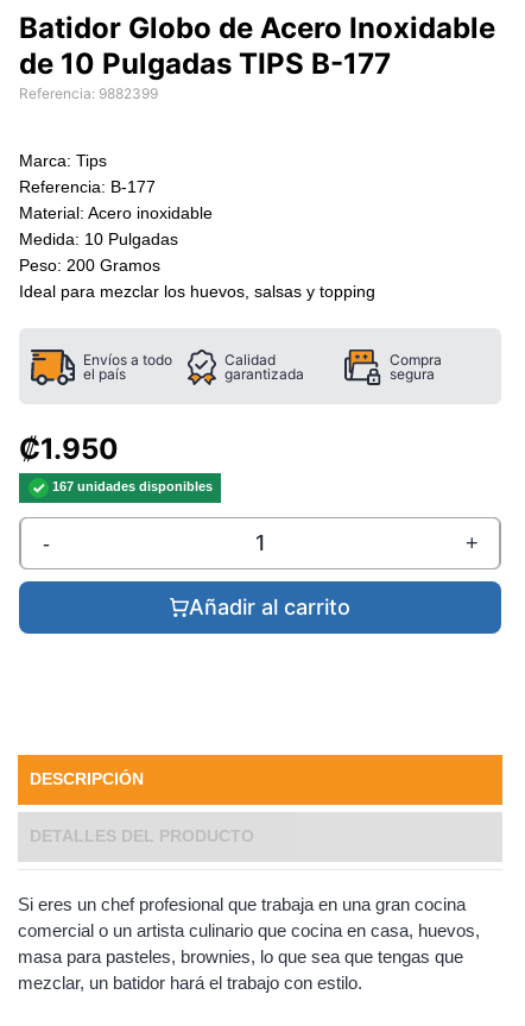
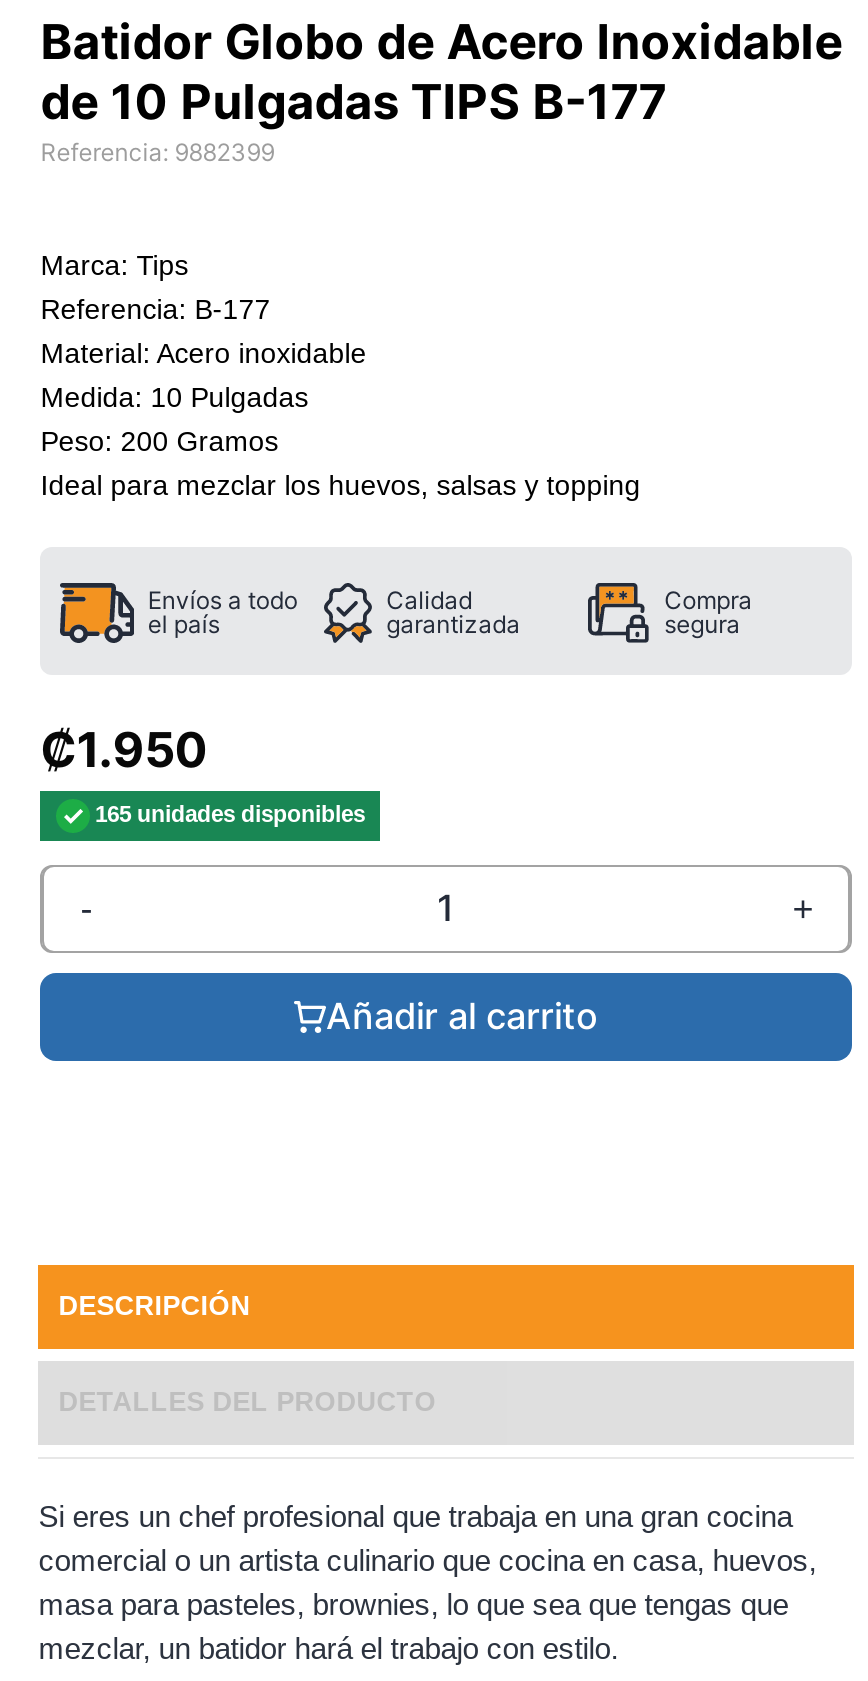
- 167 unidades disponibles
+ 165 unidades disponibles
